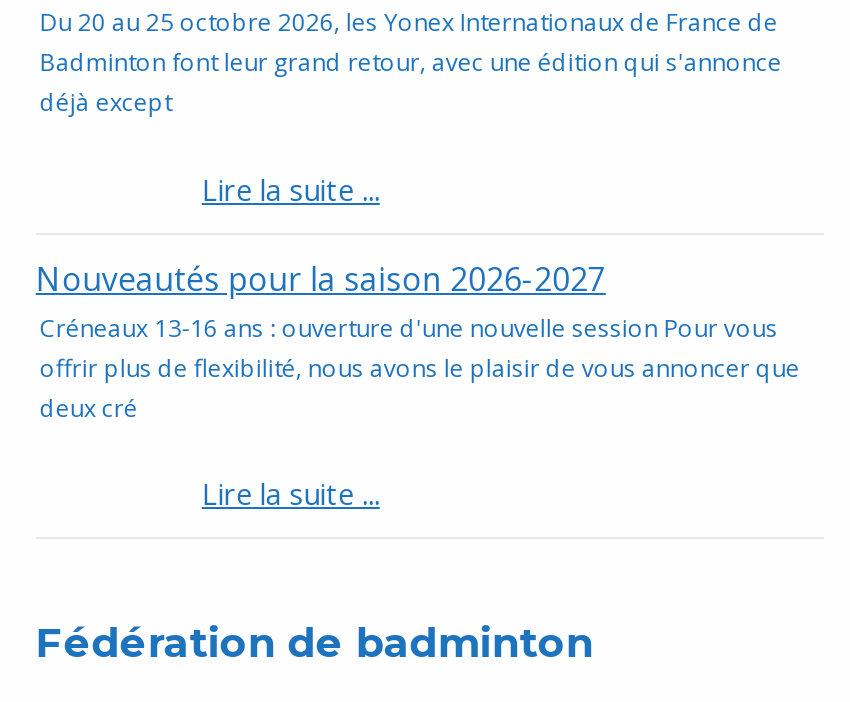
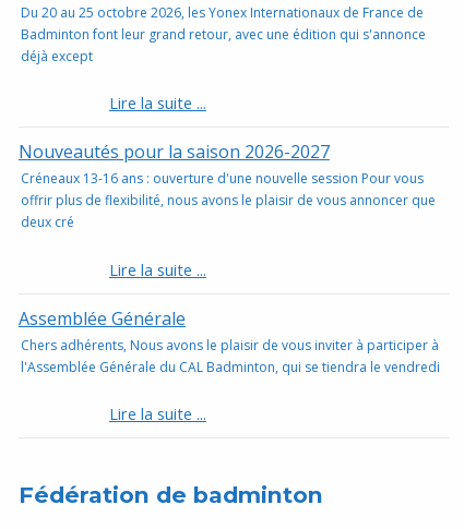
+ Assemblée Générale
+ Chers adhérents, Nous avons le plaisir de vous inviter à participer à
+ l'Assemblée Générale du CAL Badminton, qui se tiendra le vendredi
